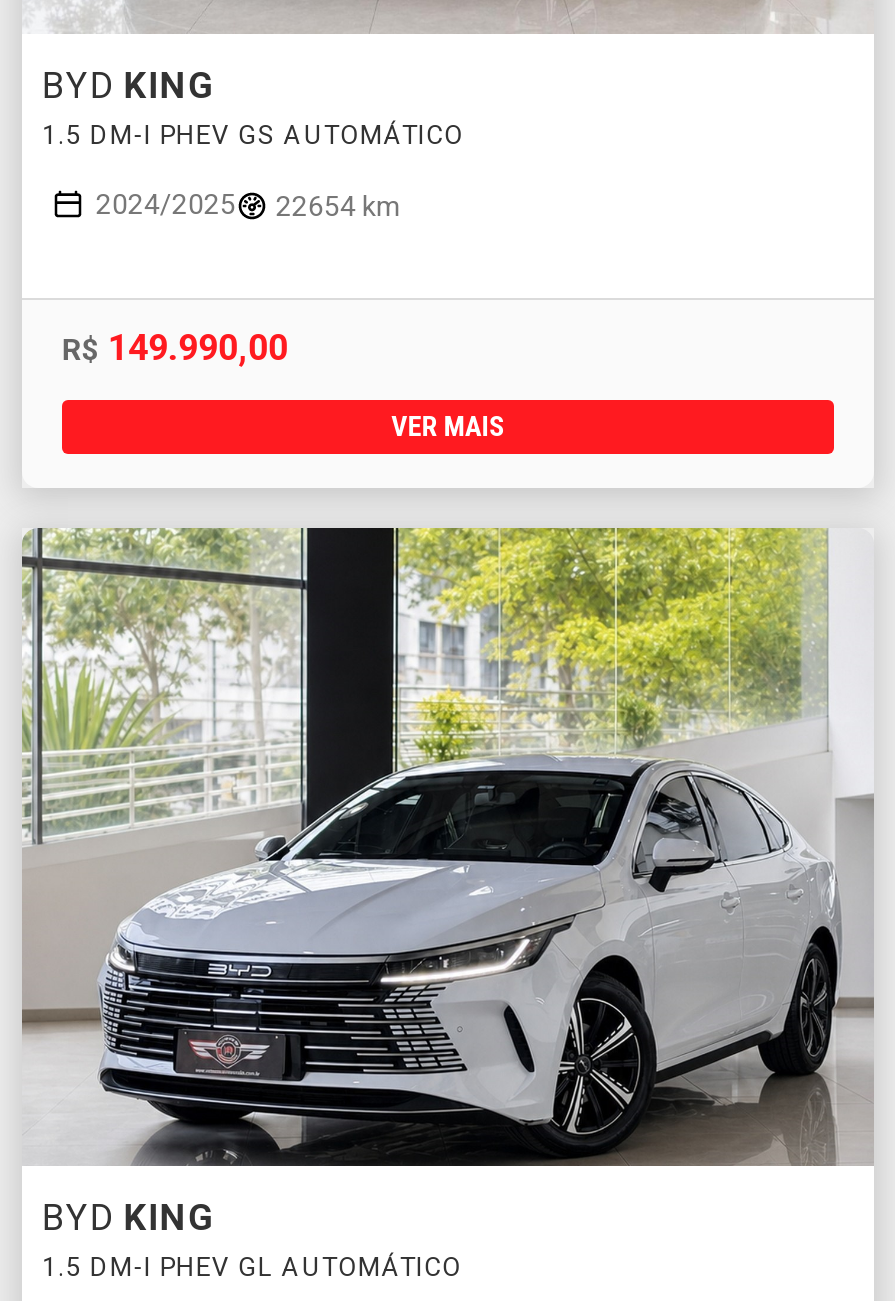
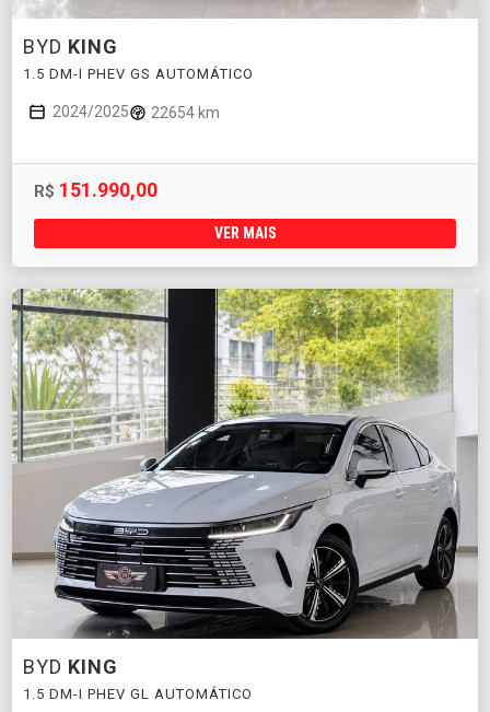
- R$149.990,00
+ R$151.990,00
